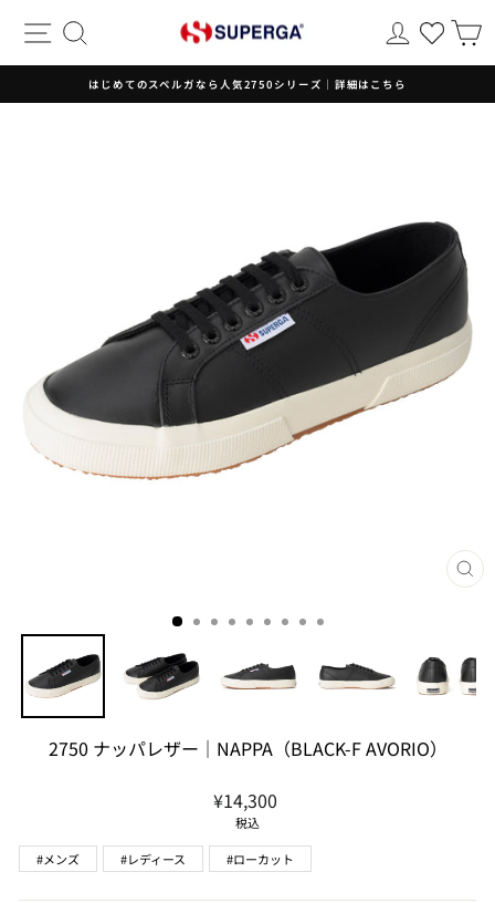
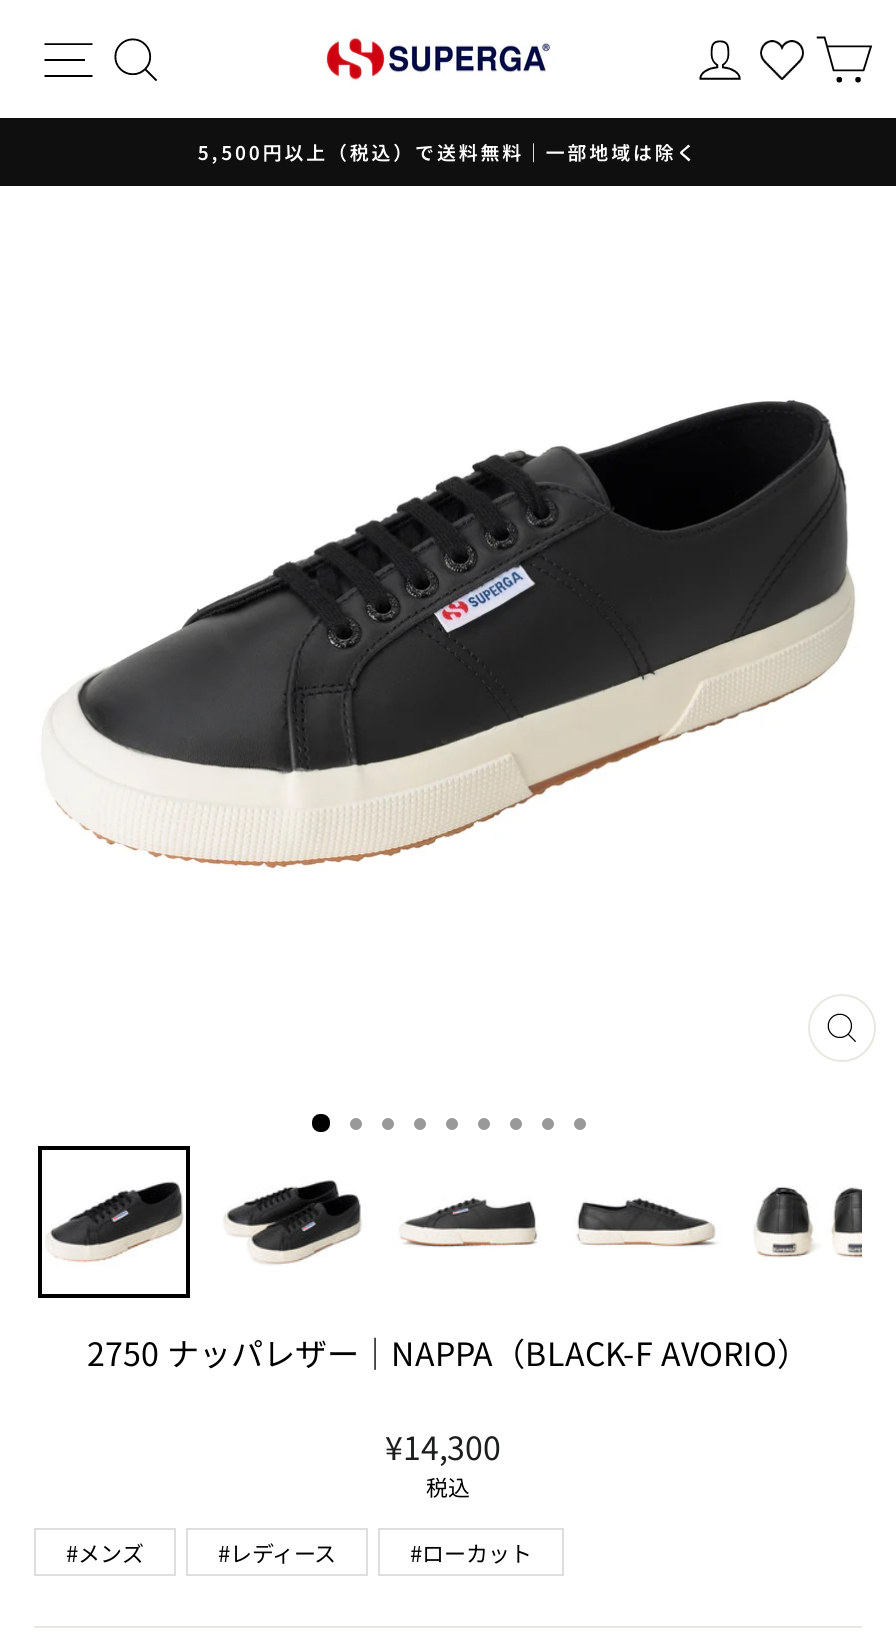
- はじめてのスペルガなら人気2750シリーズ｜詳細はこちら
+ 5,500円以上（税込）で送料無料｜一部地域は除く
